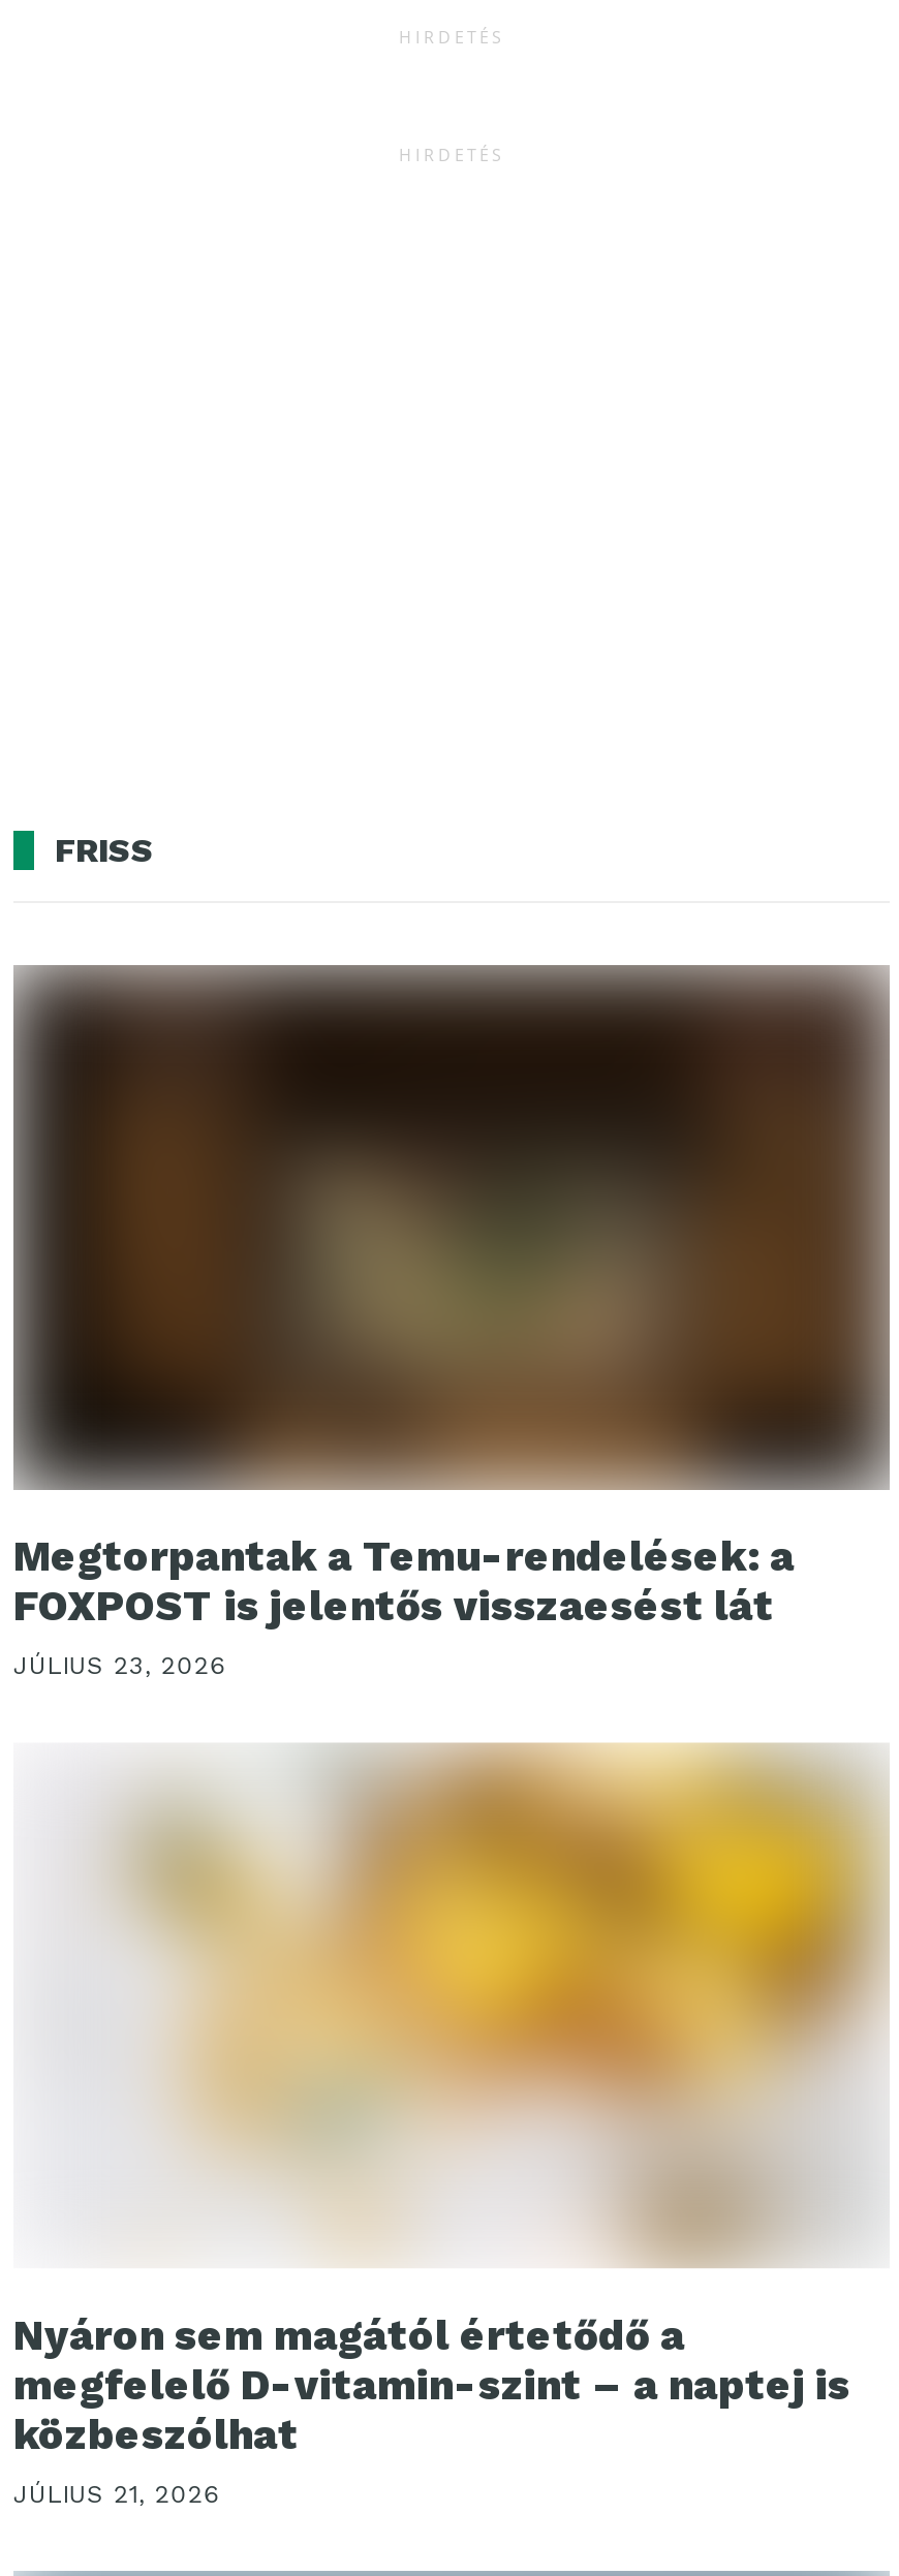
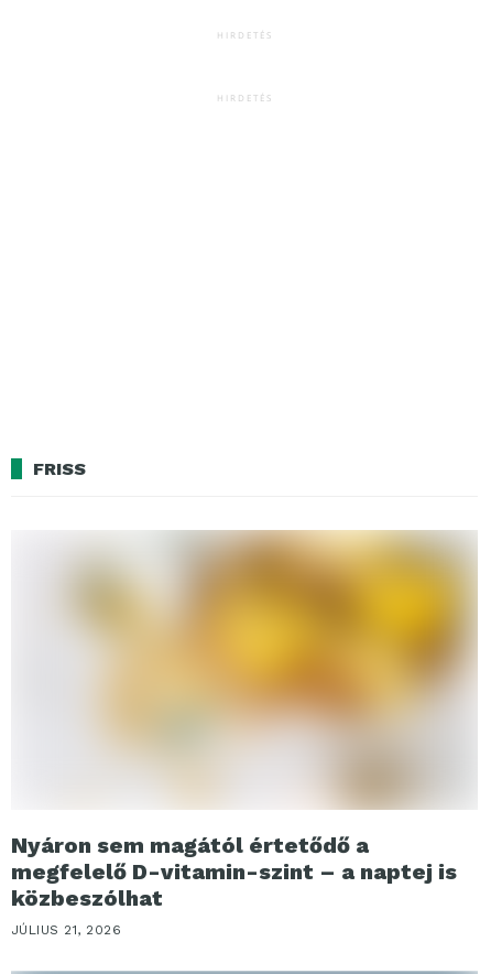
- [image]
- Megtorpantak a Temu-rendelések: a
- FOXPOST is jelentős visszaesést lát
- JÚLIUS 23, 2026
